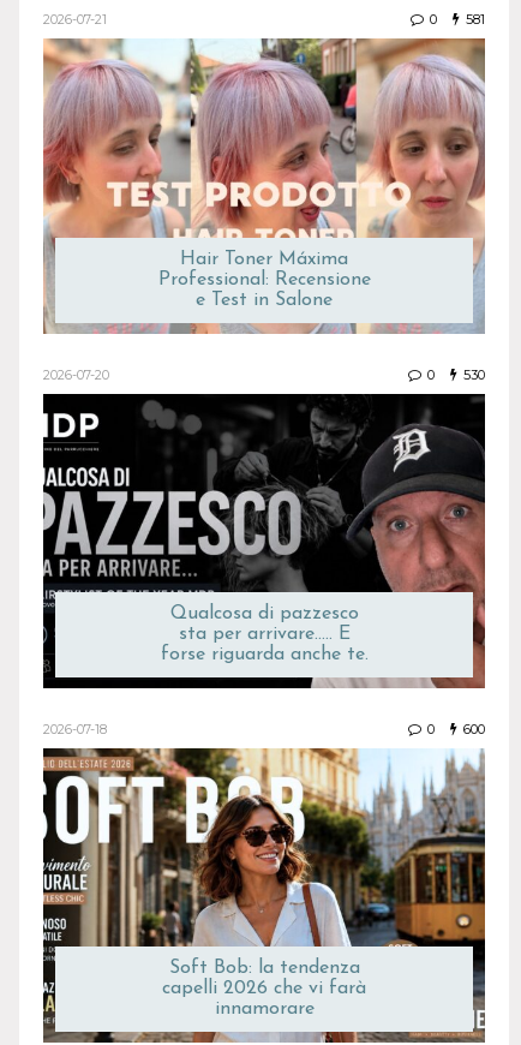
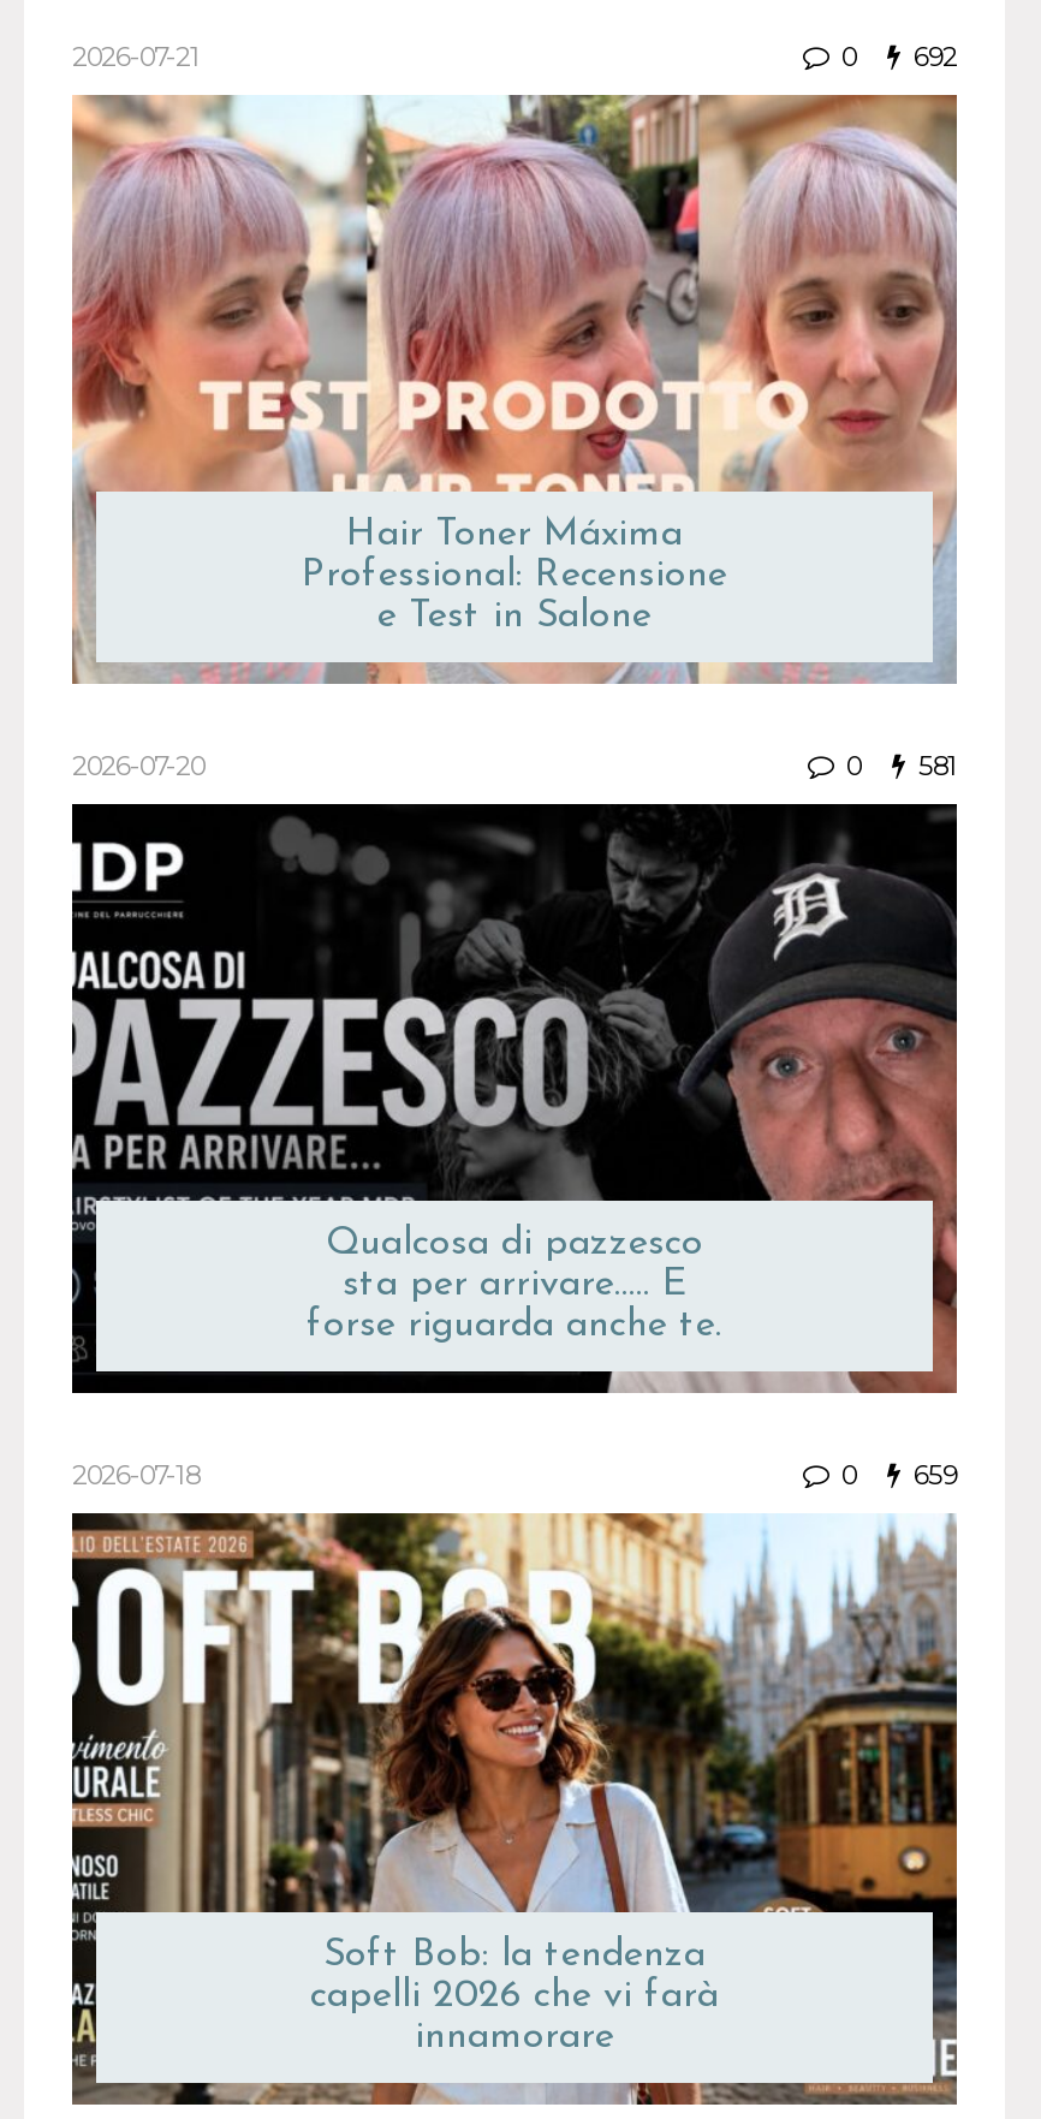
- 581
+ 692

- 530
+ 581

- 600
+ 659
